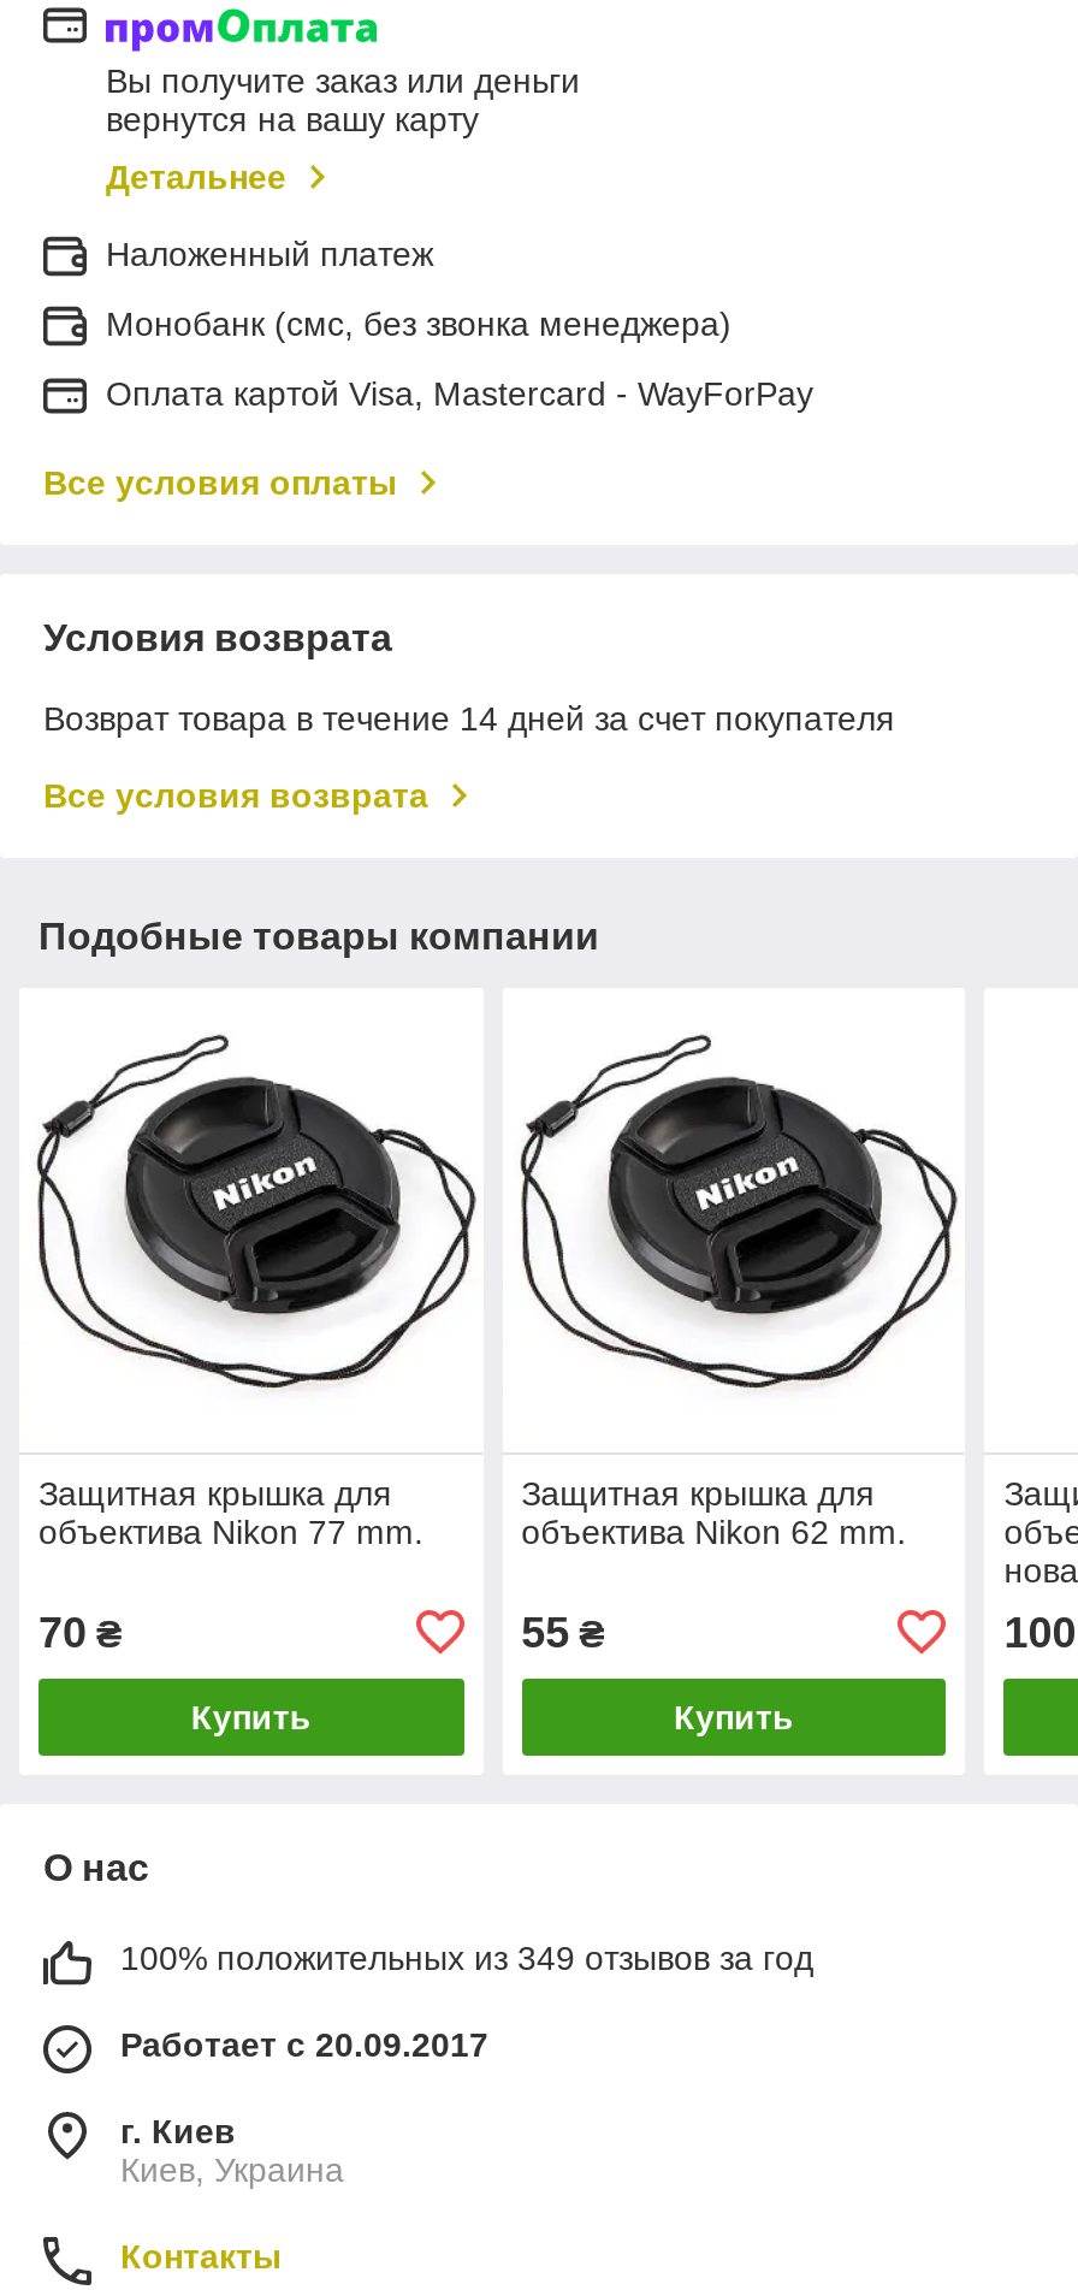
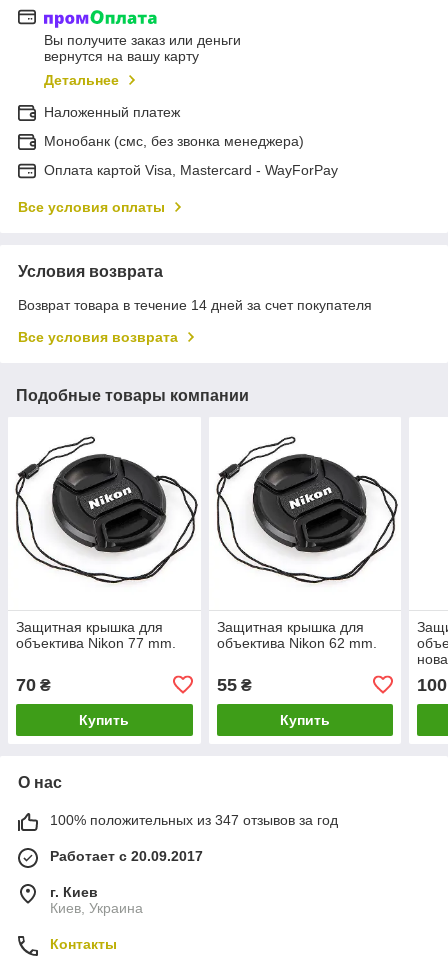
- 100% положительных из 349 отзывов за год
+ 100% положительных из 347 отзывов за год
